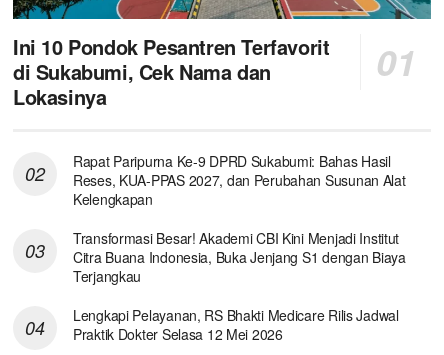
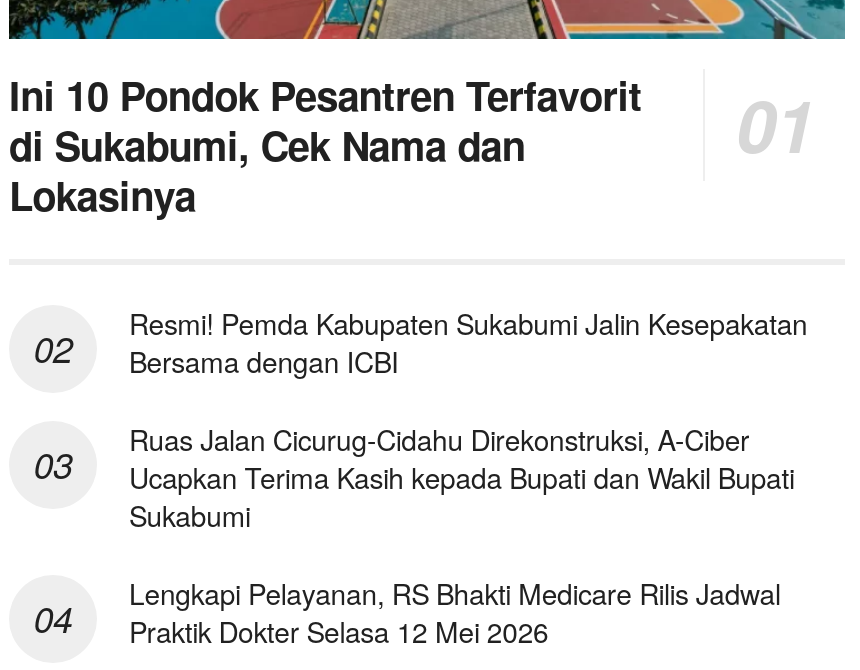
- Rapat Paripurna Ke-9 DPRD Sukabumi: Bahas Hasil
- Reses, KUA-PPAS 2027, dan Perubahan Susunan Alat
- Kelengkapan
+ Resmi! Pemda Kabupaten Sukabumi Jalin Kesepakatan
+ Bersama dengan ICBI

- Transformasi Besar! Akademi CBI Kini Menjadi Institut
- Citra Buana Indonesia, Buka Jenjang S1 dengan Biaya
- Terjangkau
+ Ruas Jalan Cicurug-Cidahu Direkonstruksi, A-Ciber
+ Ucapkan Terima Kasih kepada Bupati dan Wakil Bupati
+ Sukabumi
